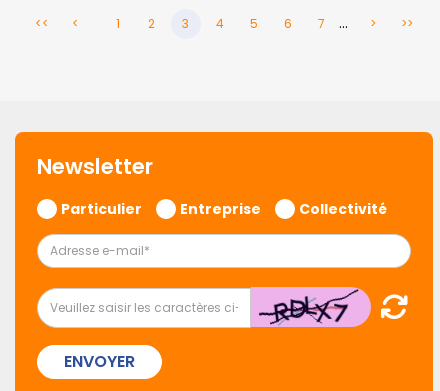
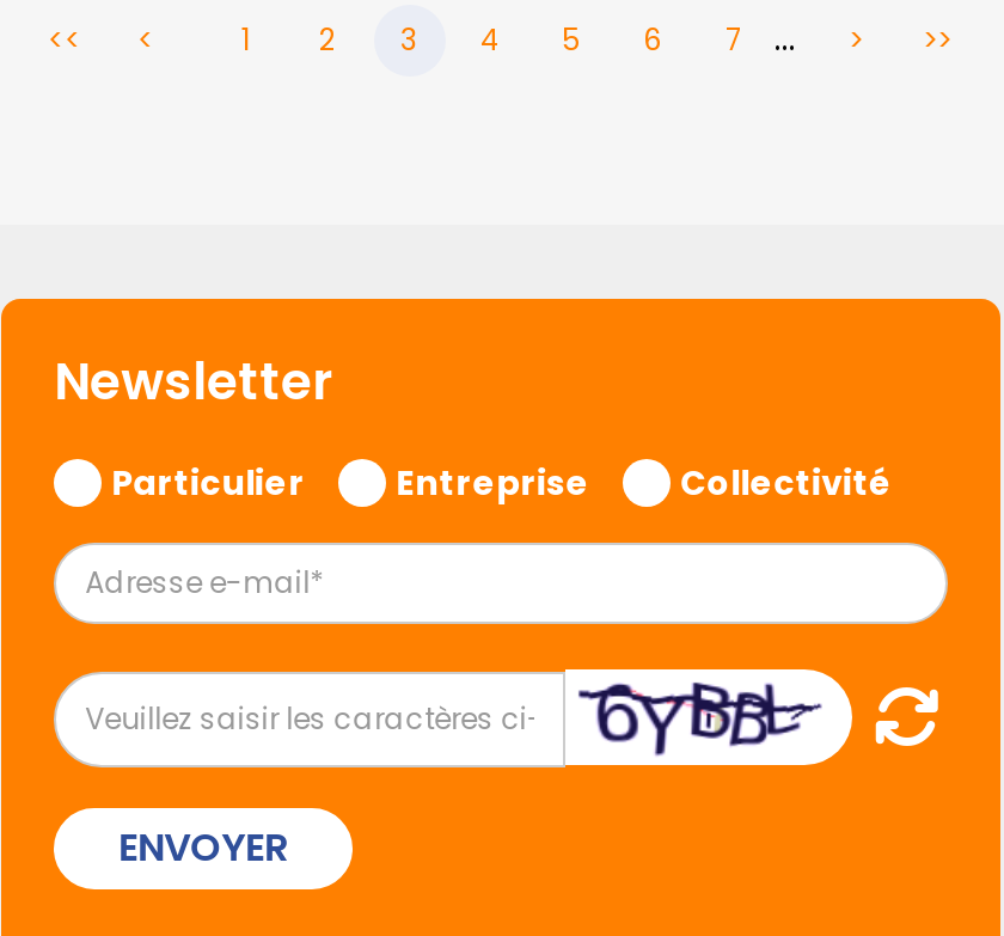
- [image]
+ [image]
